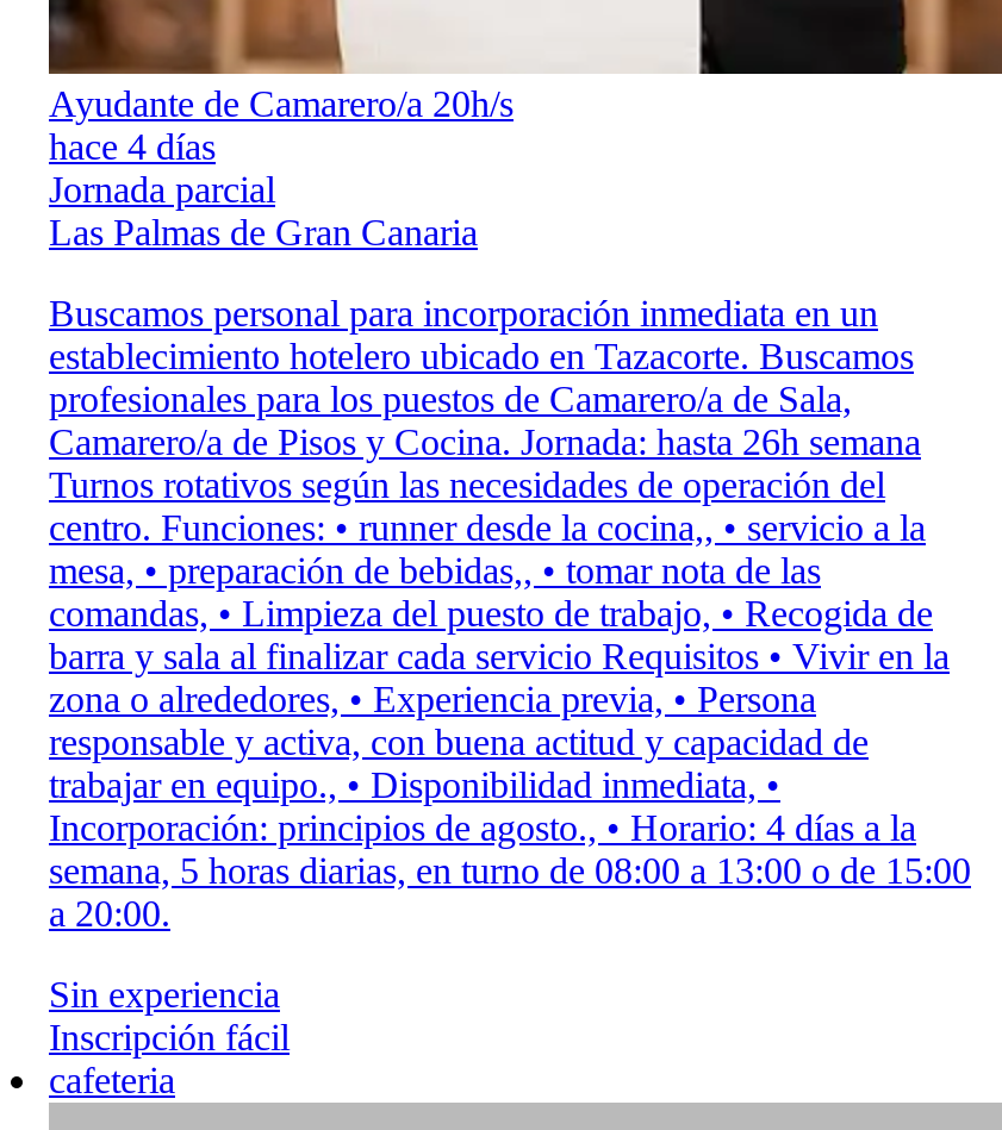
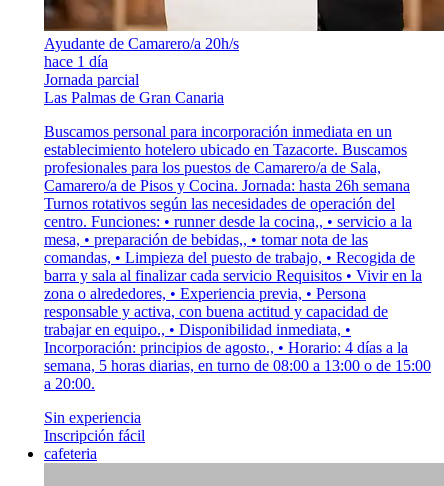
- hace 4 días
+ hace 1 día
